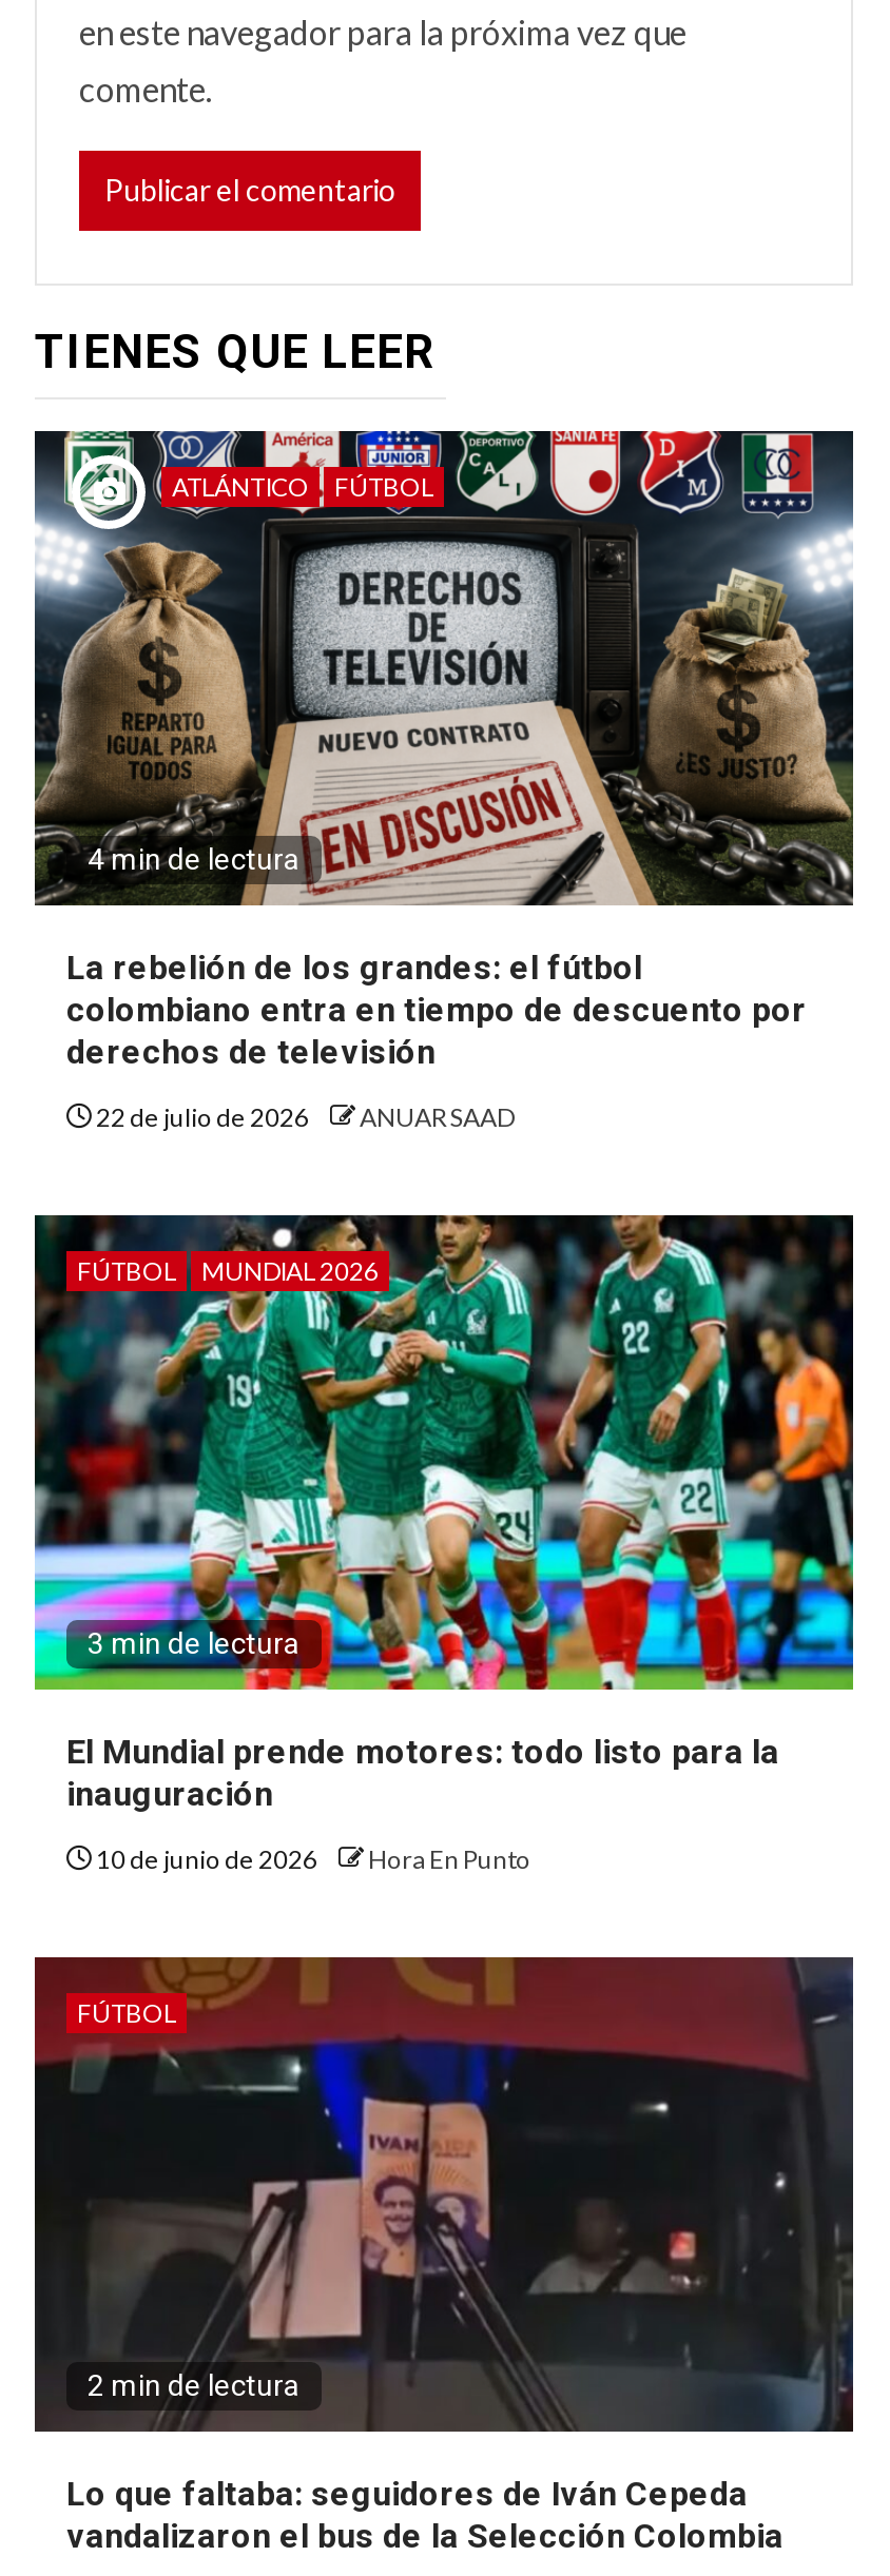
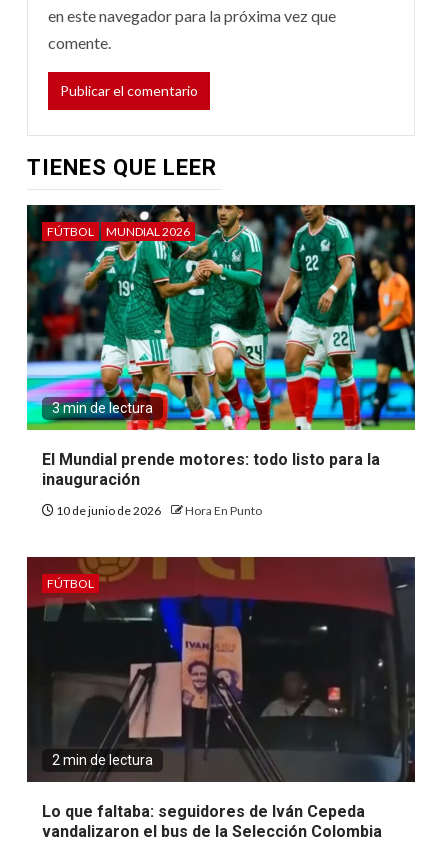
- [image]
- ATLÁNTICO
- FÚTBOL

- 4 min de lectura
- La rebelión de los grandes: el fútbol
- colombiano entra en tiempo de descuento por
- derechos de televisión
- 22 de julio de 2026
- ANUAR SAAD
